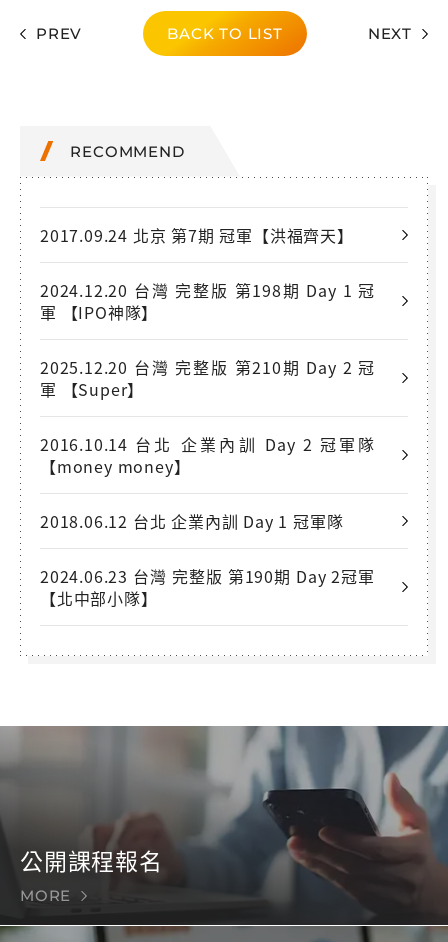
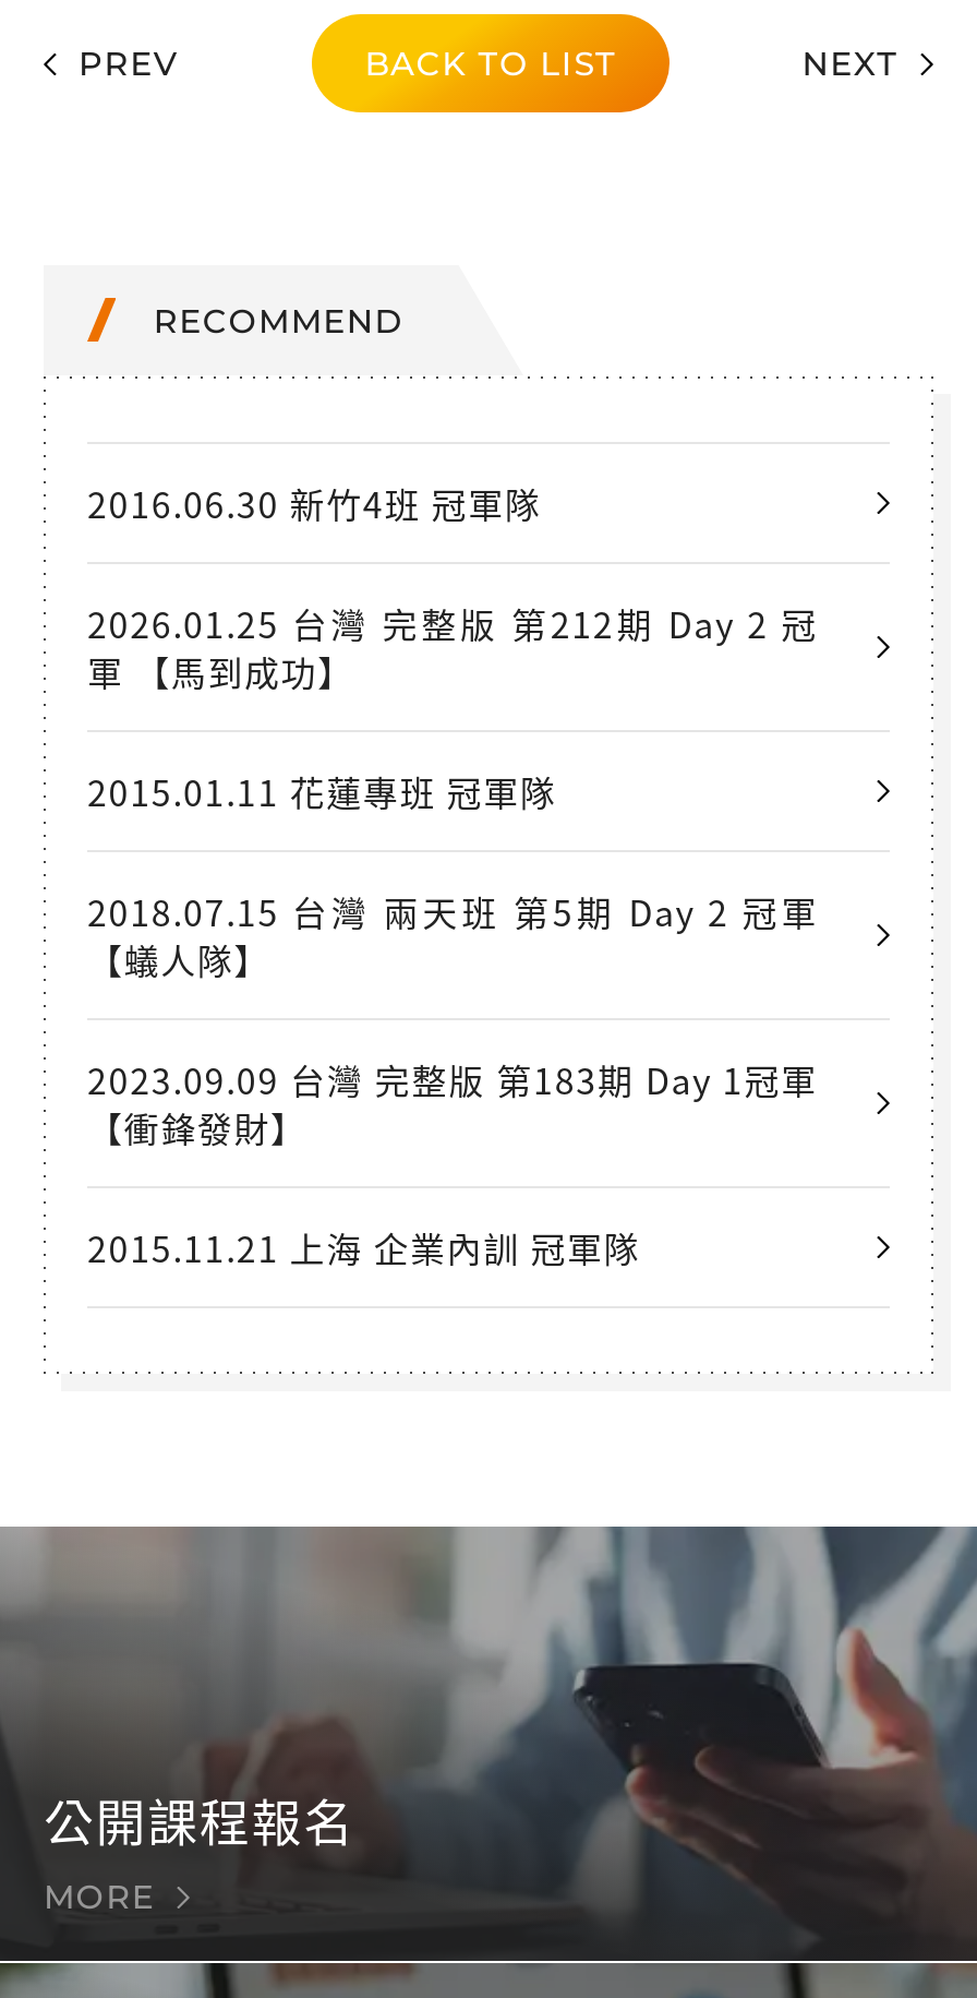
- 2017.09.24 北京 第7期 冠軍【洪福齊天】
+ 2016.06.30 新竹4班 冠軍隊

- 2024.12.20 台灣 完整版 第198期 Day 1 冠
- 軍 【IPO神隊】
+ 2026.01.25 台灣 完整版 第212期 Day 2 冠
+ 軍 【馬到成功】

- 2025.12.20 台灣 完整版 第210期 Day 2 冠
- 軍 【Super】
+ 2015.01.11 花蓮專班 冠軍隊

- 2016.10.14 台北 企業內訓 Day 2 冠軍隊
- 【money money】
+ 2018.07.15 台灣 兩天班 第5期 Day 2 冠軍
+ 【蟻人隊】

- 2018.06.12 台北 企業內訓 Day 1 冠軍隊
+ 2023.09.09 台灣 完整版 第183期 Day 1冠軍
+ 【衝鋒發財】

- 2024.06.23 台灣 完整版 第190期 Day 2冠軍
- 【北中部小隊】
+ 2015.11.21 上海 企業內訓 冠軍隊
